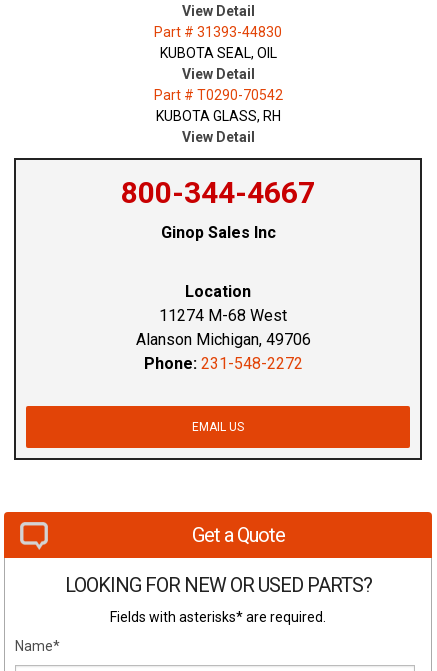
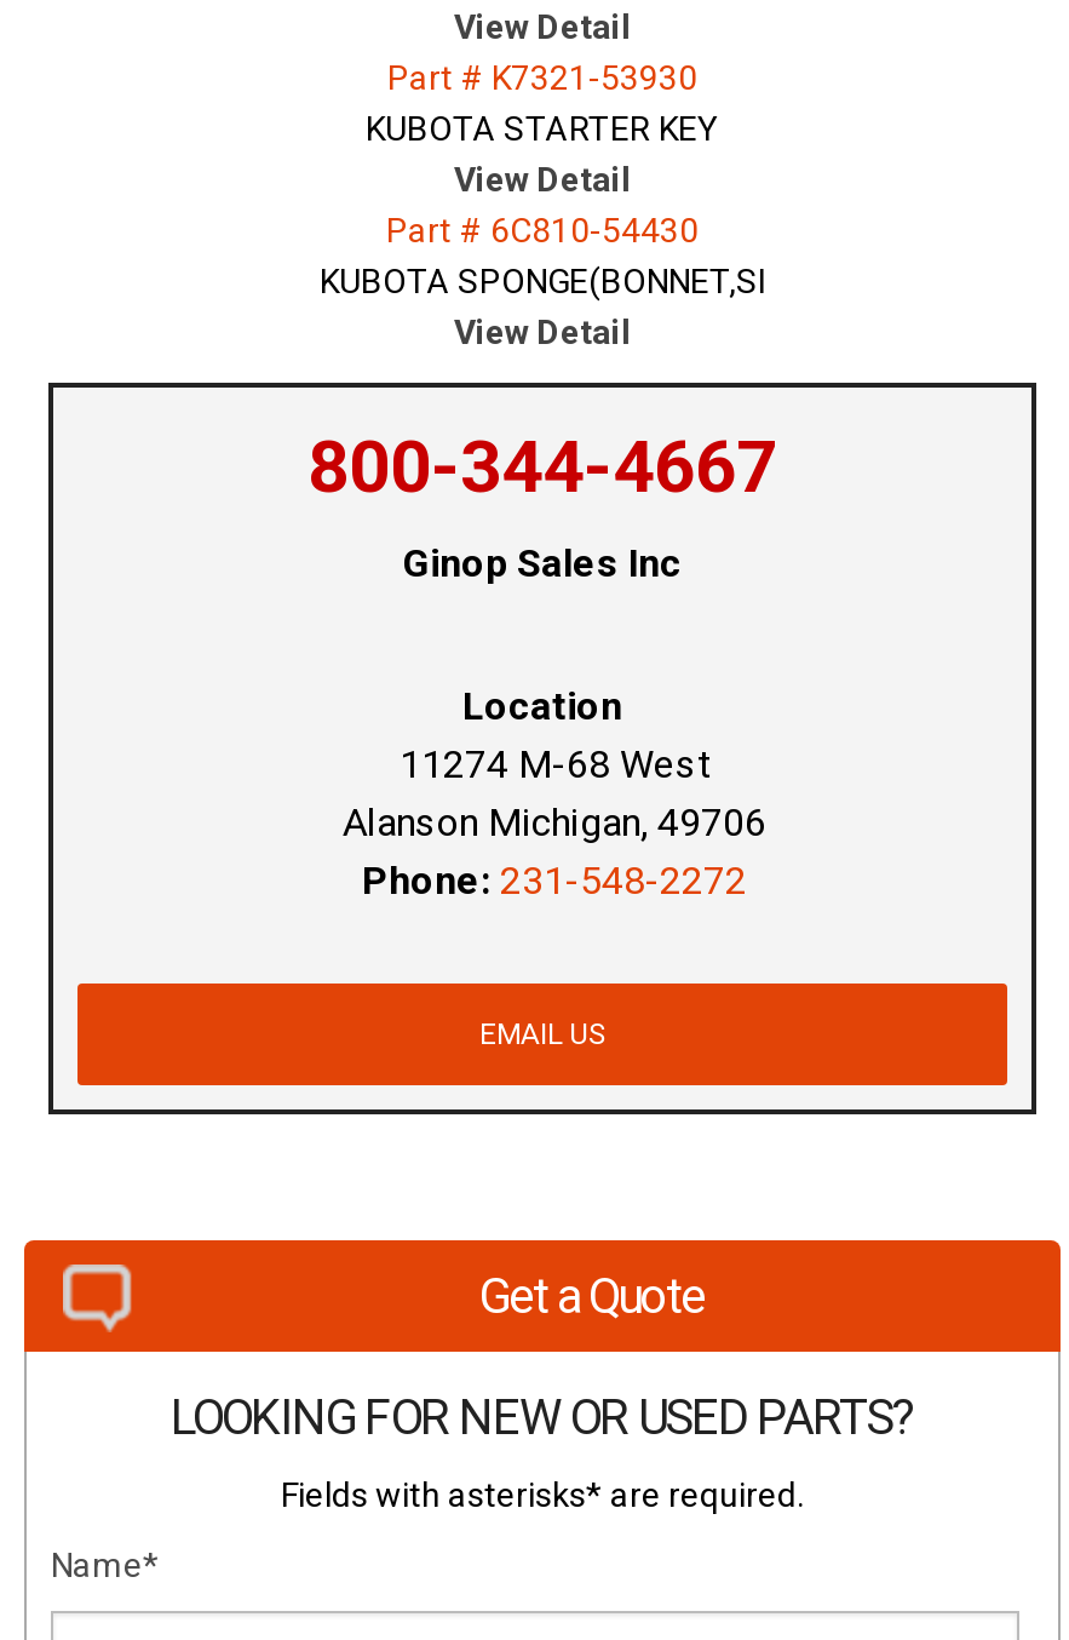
- Part # 31393-44830
+ Part # K7321-53930

- KUBOTA SEAL, OIL
+ KUBOTA STARTER KEY

- Part # T0290-70542
- KUBOTA GLASS, RH
+ Part # 6C810-54430
+ KUBOTA SPONGE(BONNET,SI
